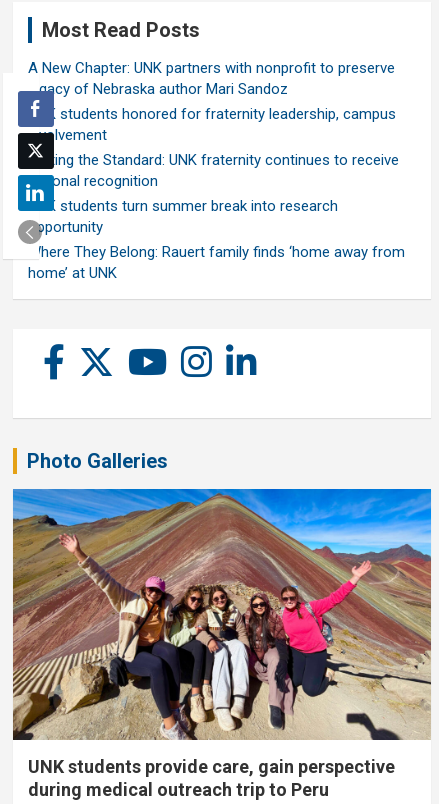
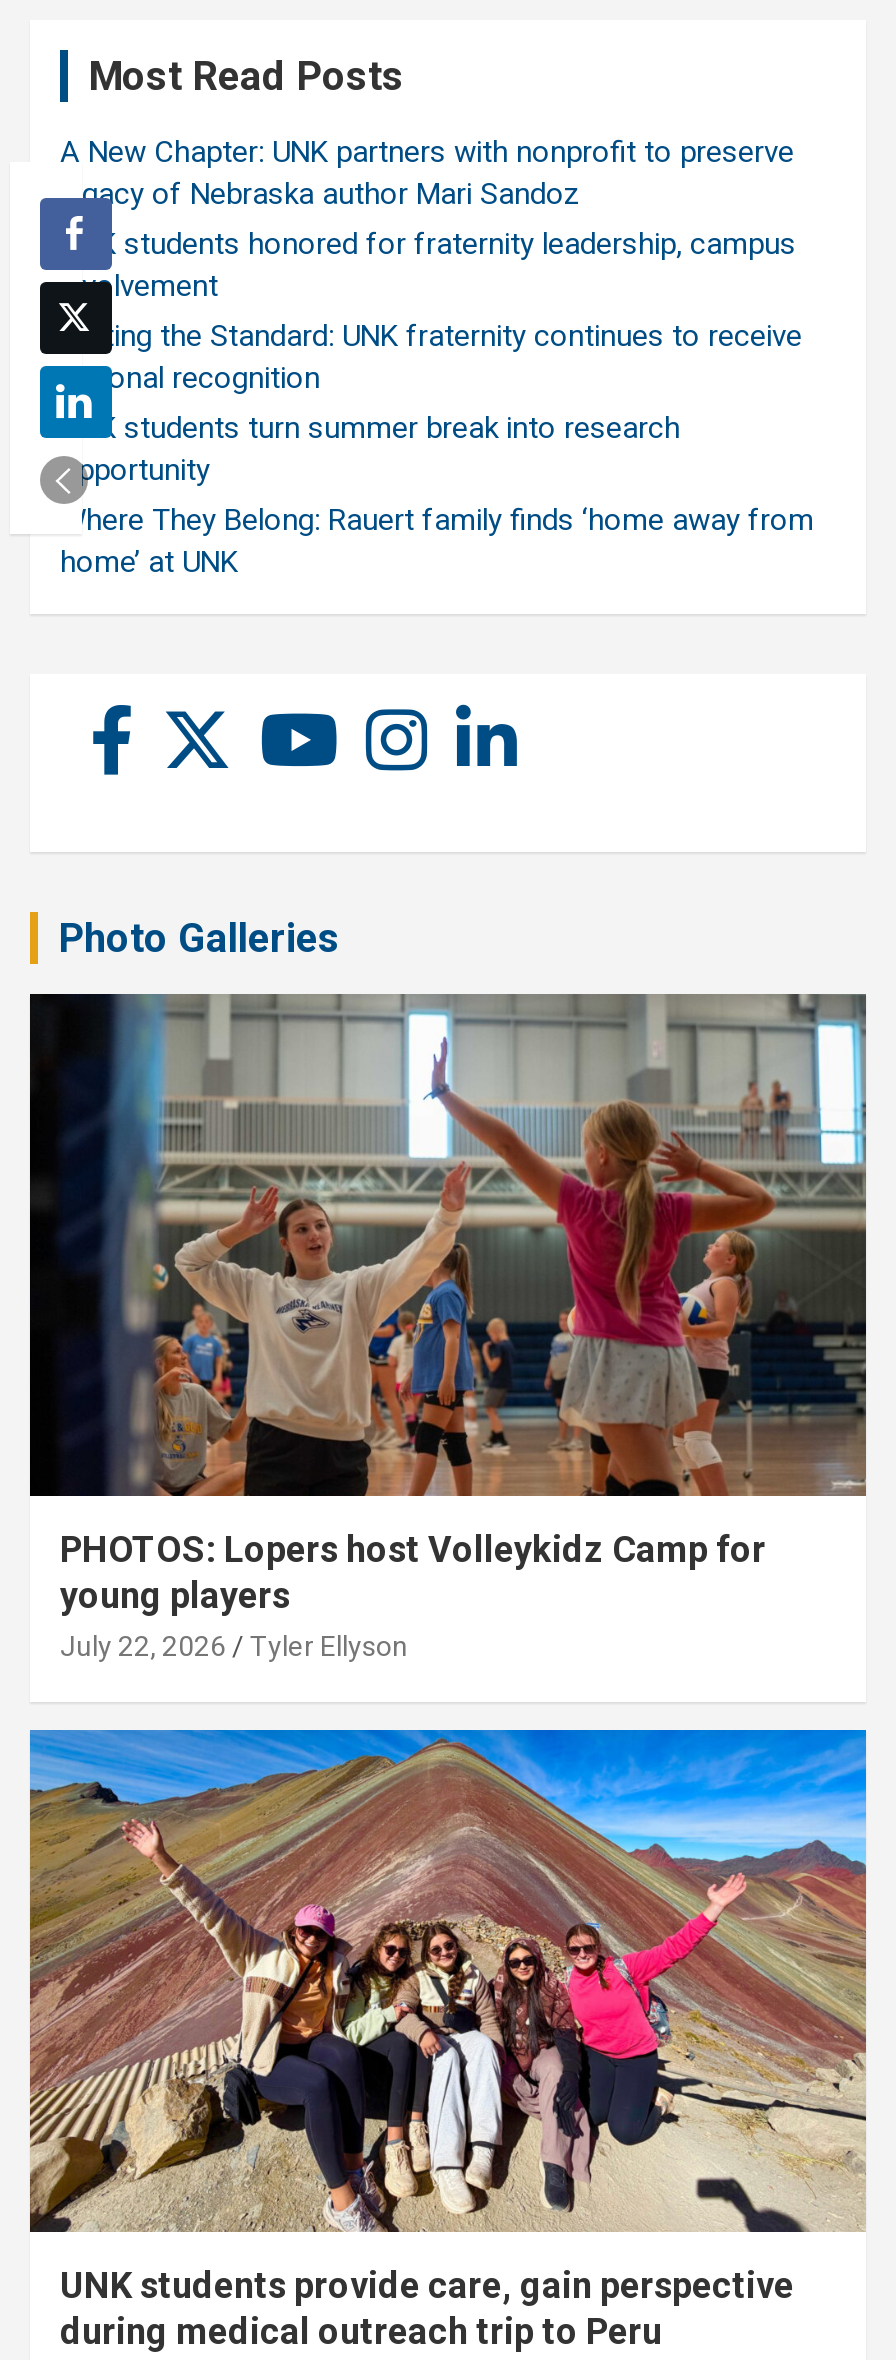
+ [image]
+ PHOTOS: Lopers host Volleykidz Camp for
+ young players
+ July 22, 2026
+ Tyler Ellyson
